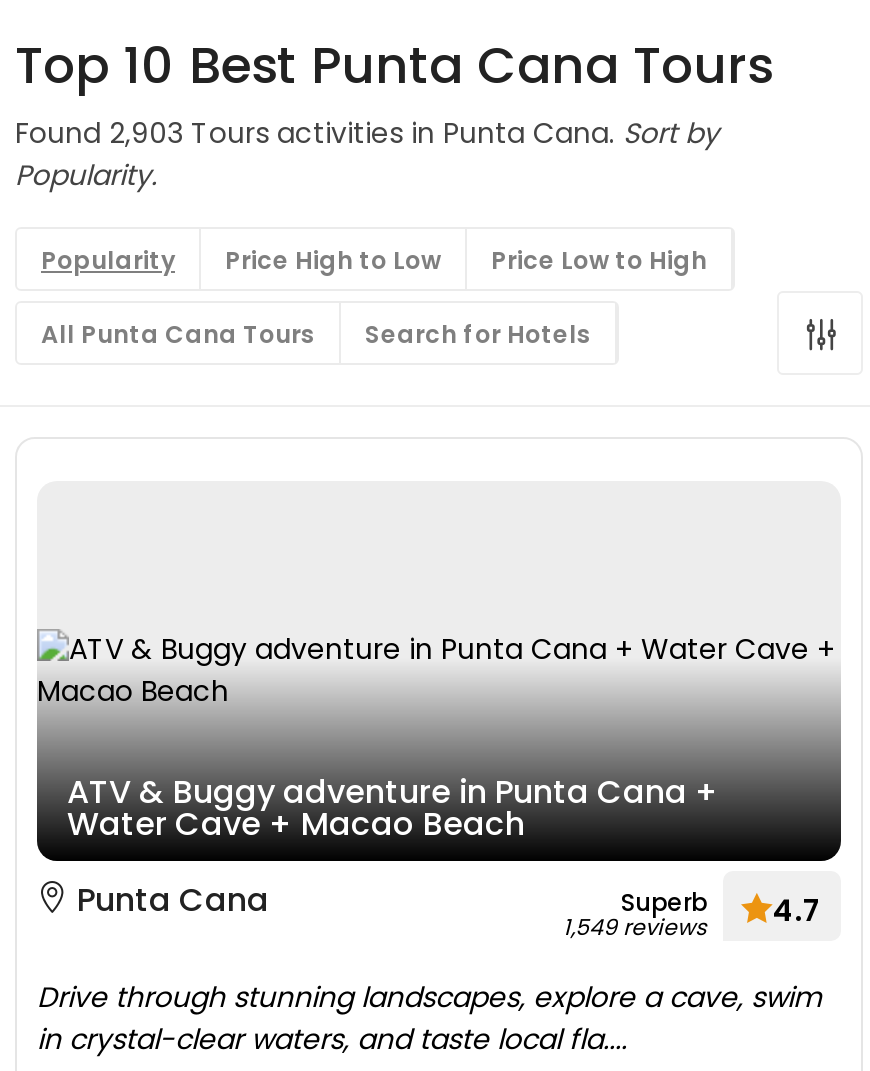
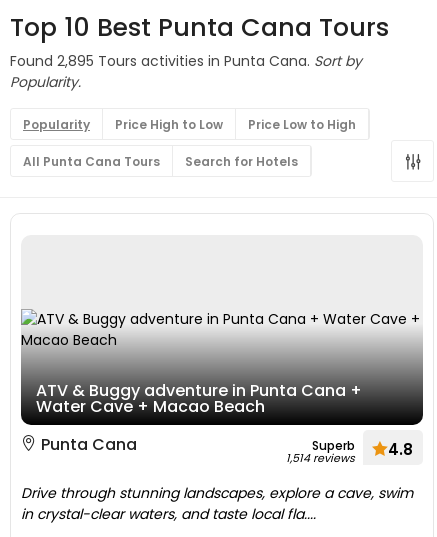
- Found 2,903 Tours activities in Punta Cana. Sort by
+ Found 2,895 Tours activities in Punta Cana. Sort by

- Superb 4.7
+ Superb 4.8

- 1,549 reviews
+ 1,514 reviews
